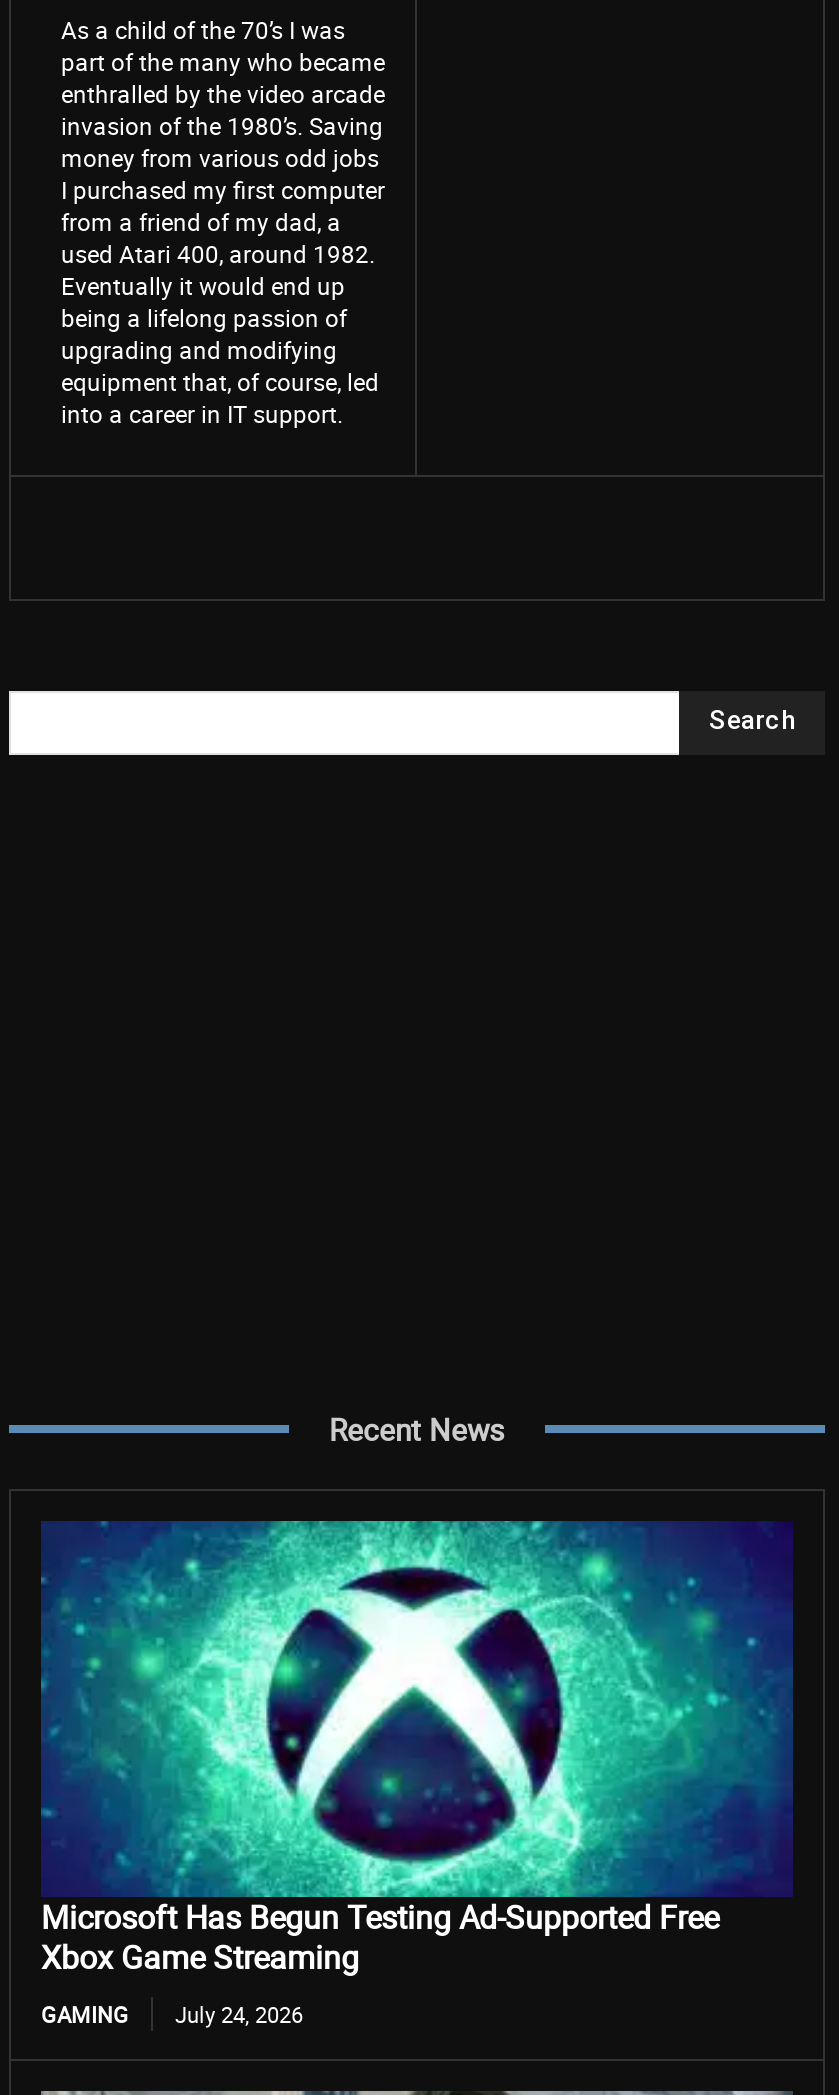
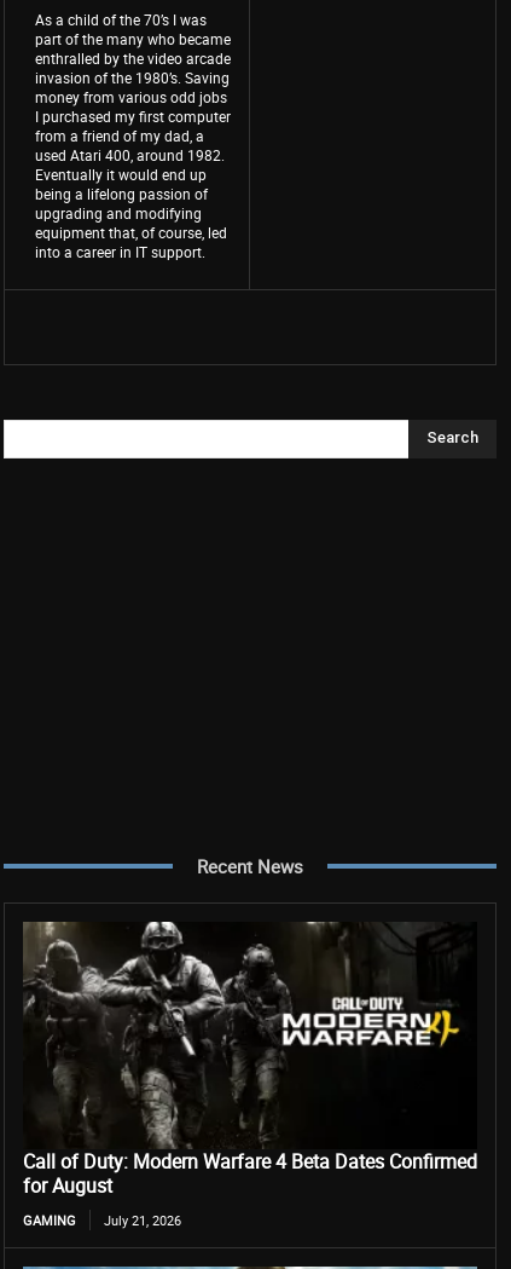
- [image]
- Microsoft Has Begun Testing Ad-Supported Free
- Xbox Game Streaming
+ [image]
+ Call of Duty: Modern Warfare 4 Beta Dates Confirmed
+ for August

- GAMING July 24, 2026
+ GAMING July 21, 2026
